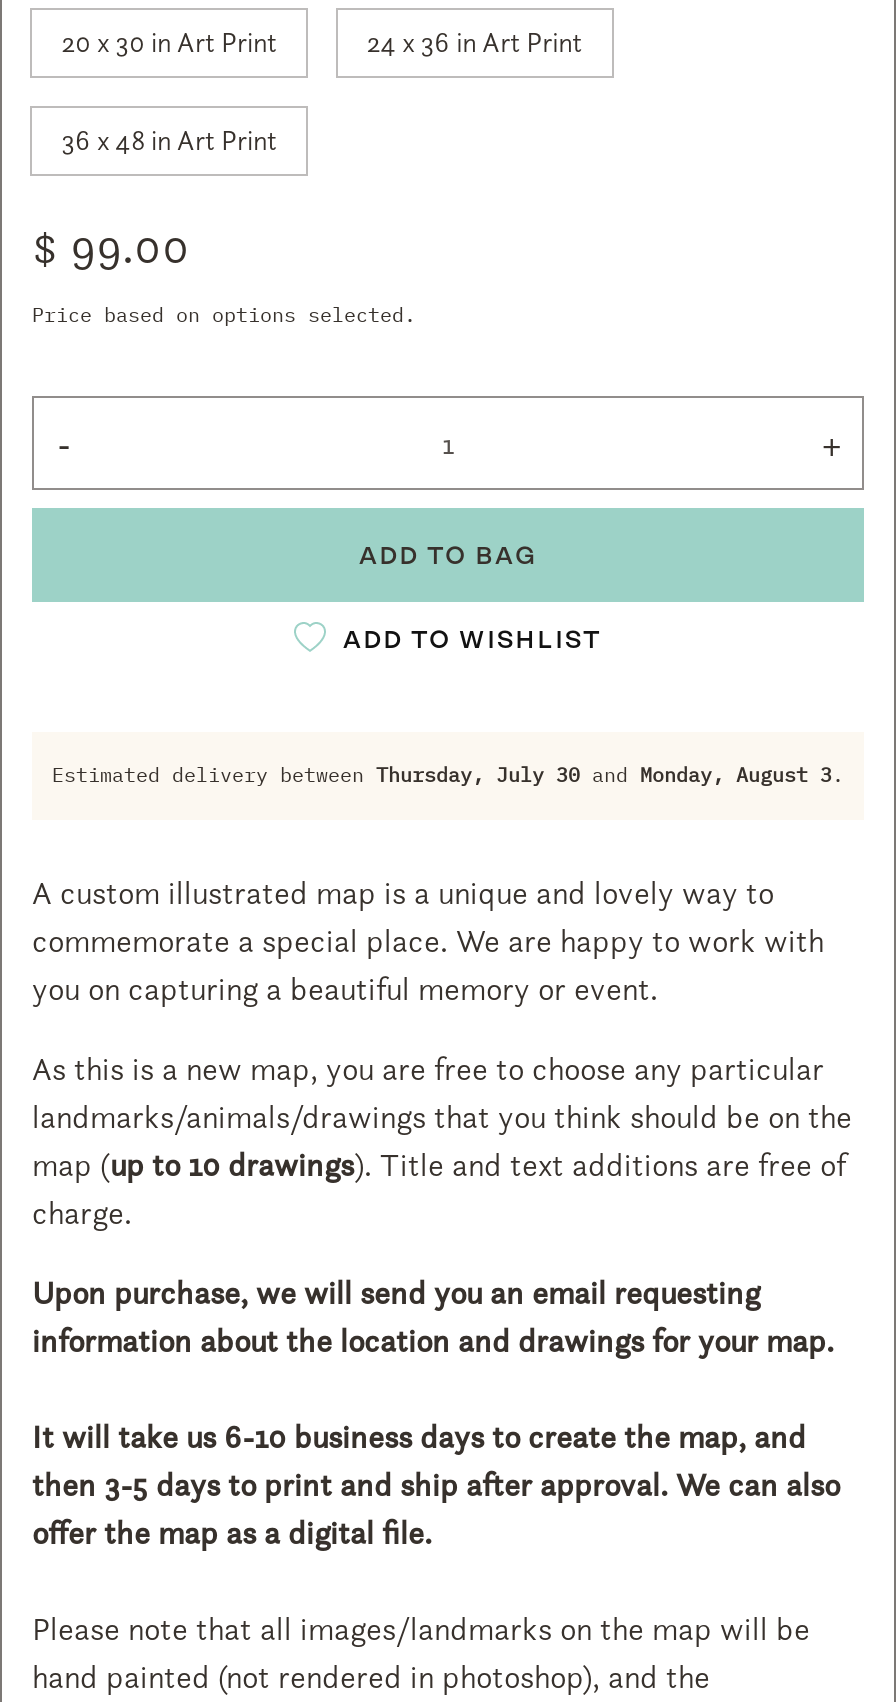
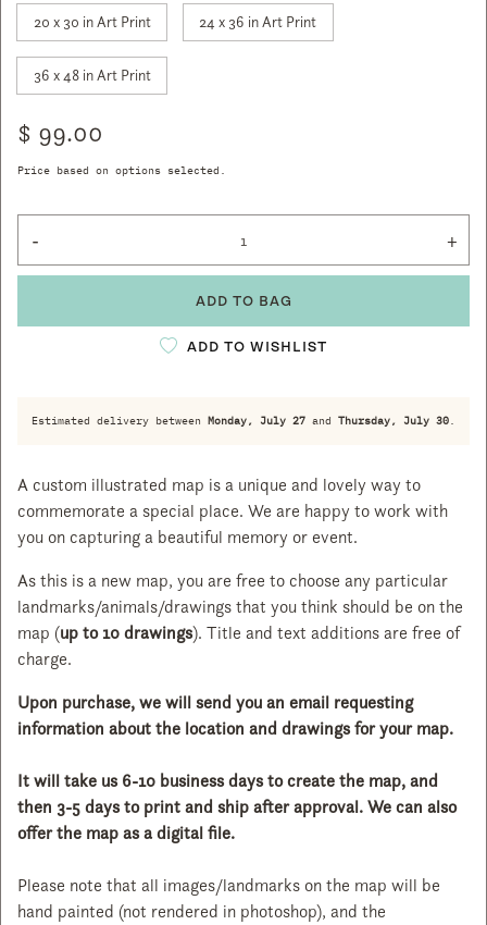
- Estimated delivery between Thursday, July 30 and Monday, August 3.
+ Estimated delivery between Monday, July 27 and Thursday, July 30.
